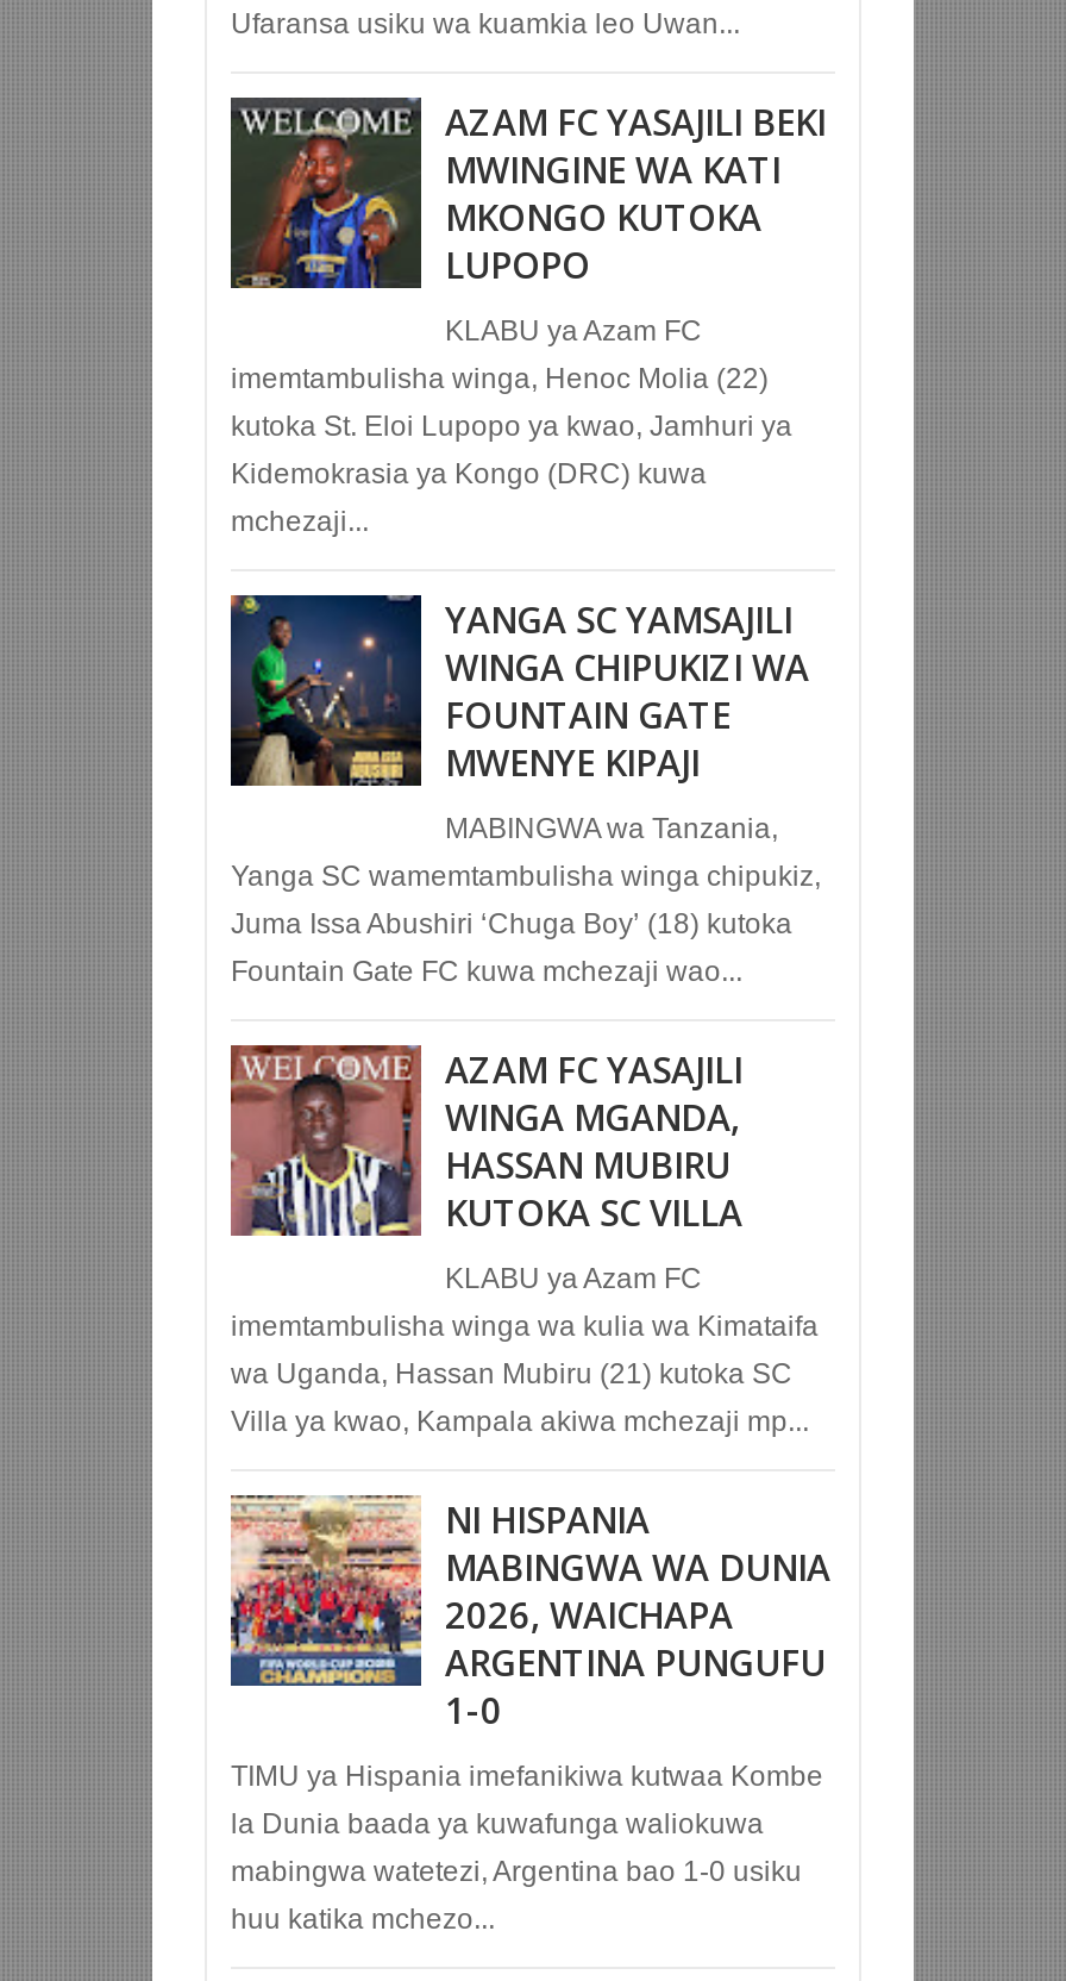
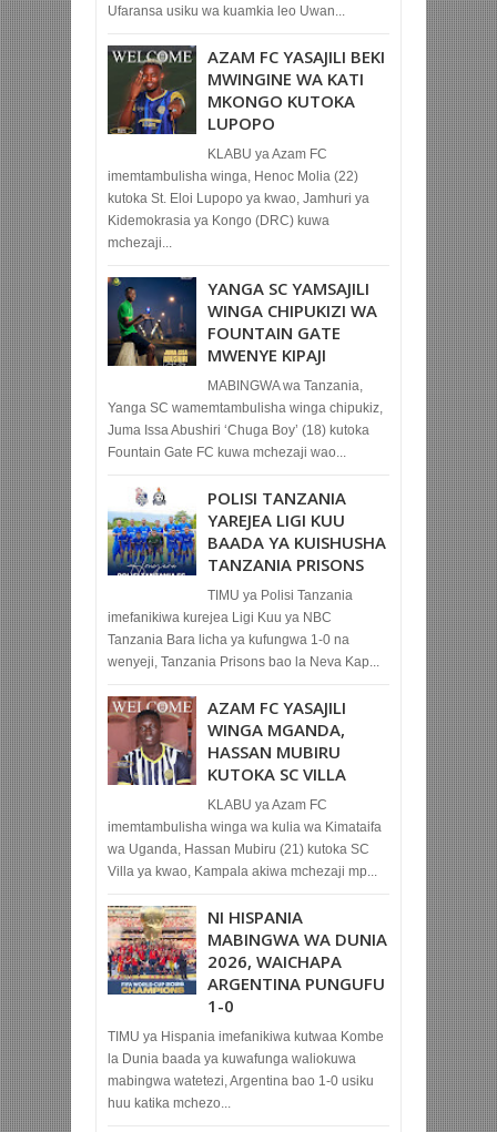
+ [image]
+ POLISI TANZANIA
+ YAREJEA LIGI KUU
+ BAADA YA KUISHUSHA
+ TANZANIA PRISONS
+ TIMU ya Polisi Tanzania
+ imefanikiwa kurejea Ligi Kuu ya NBC
+ Tanzania Bara licha ya kufungwa 1-0 na
+ wenyeji, Tanzania Prisons bao la Neva Kap...
